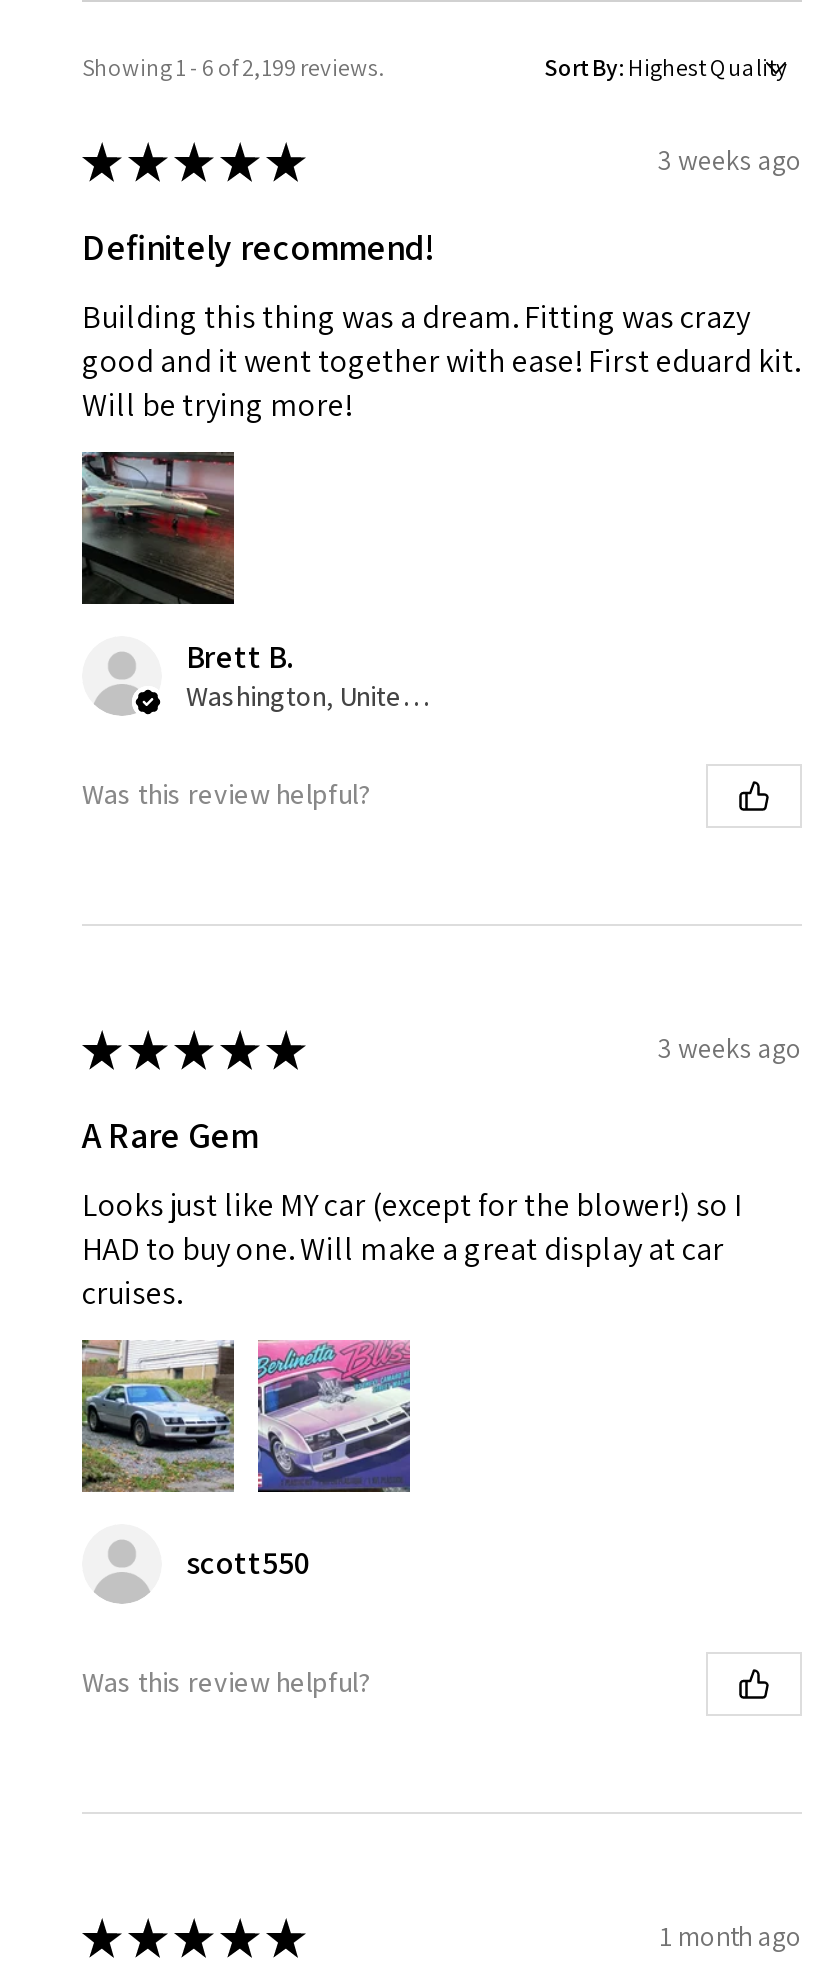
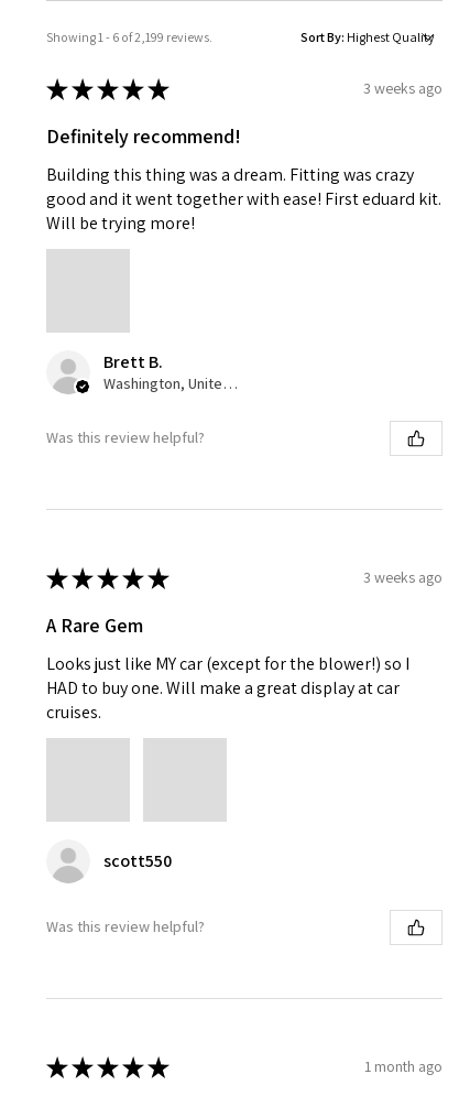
- [image]

- [image]

- [image]
